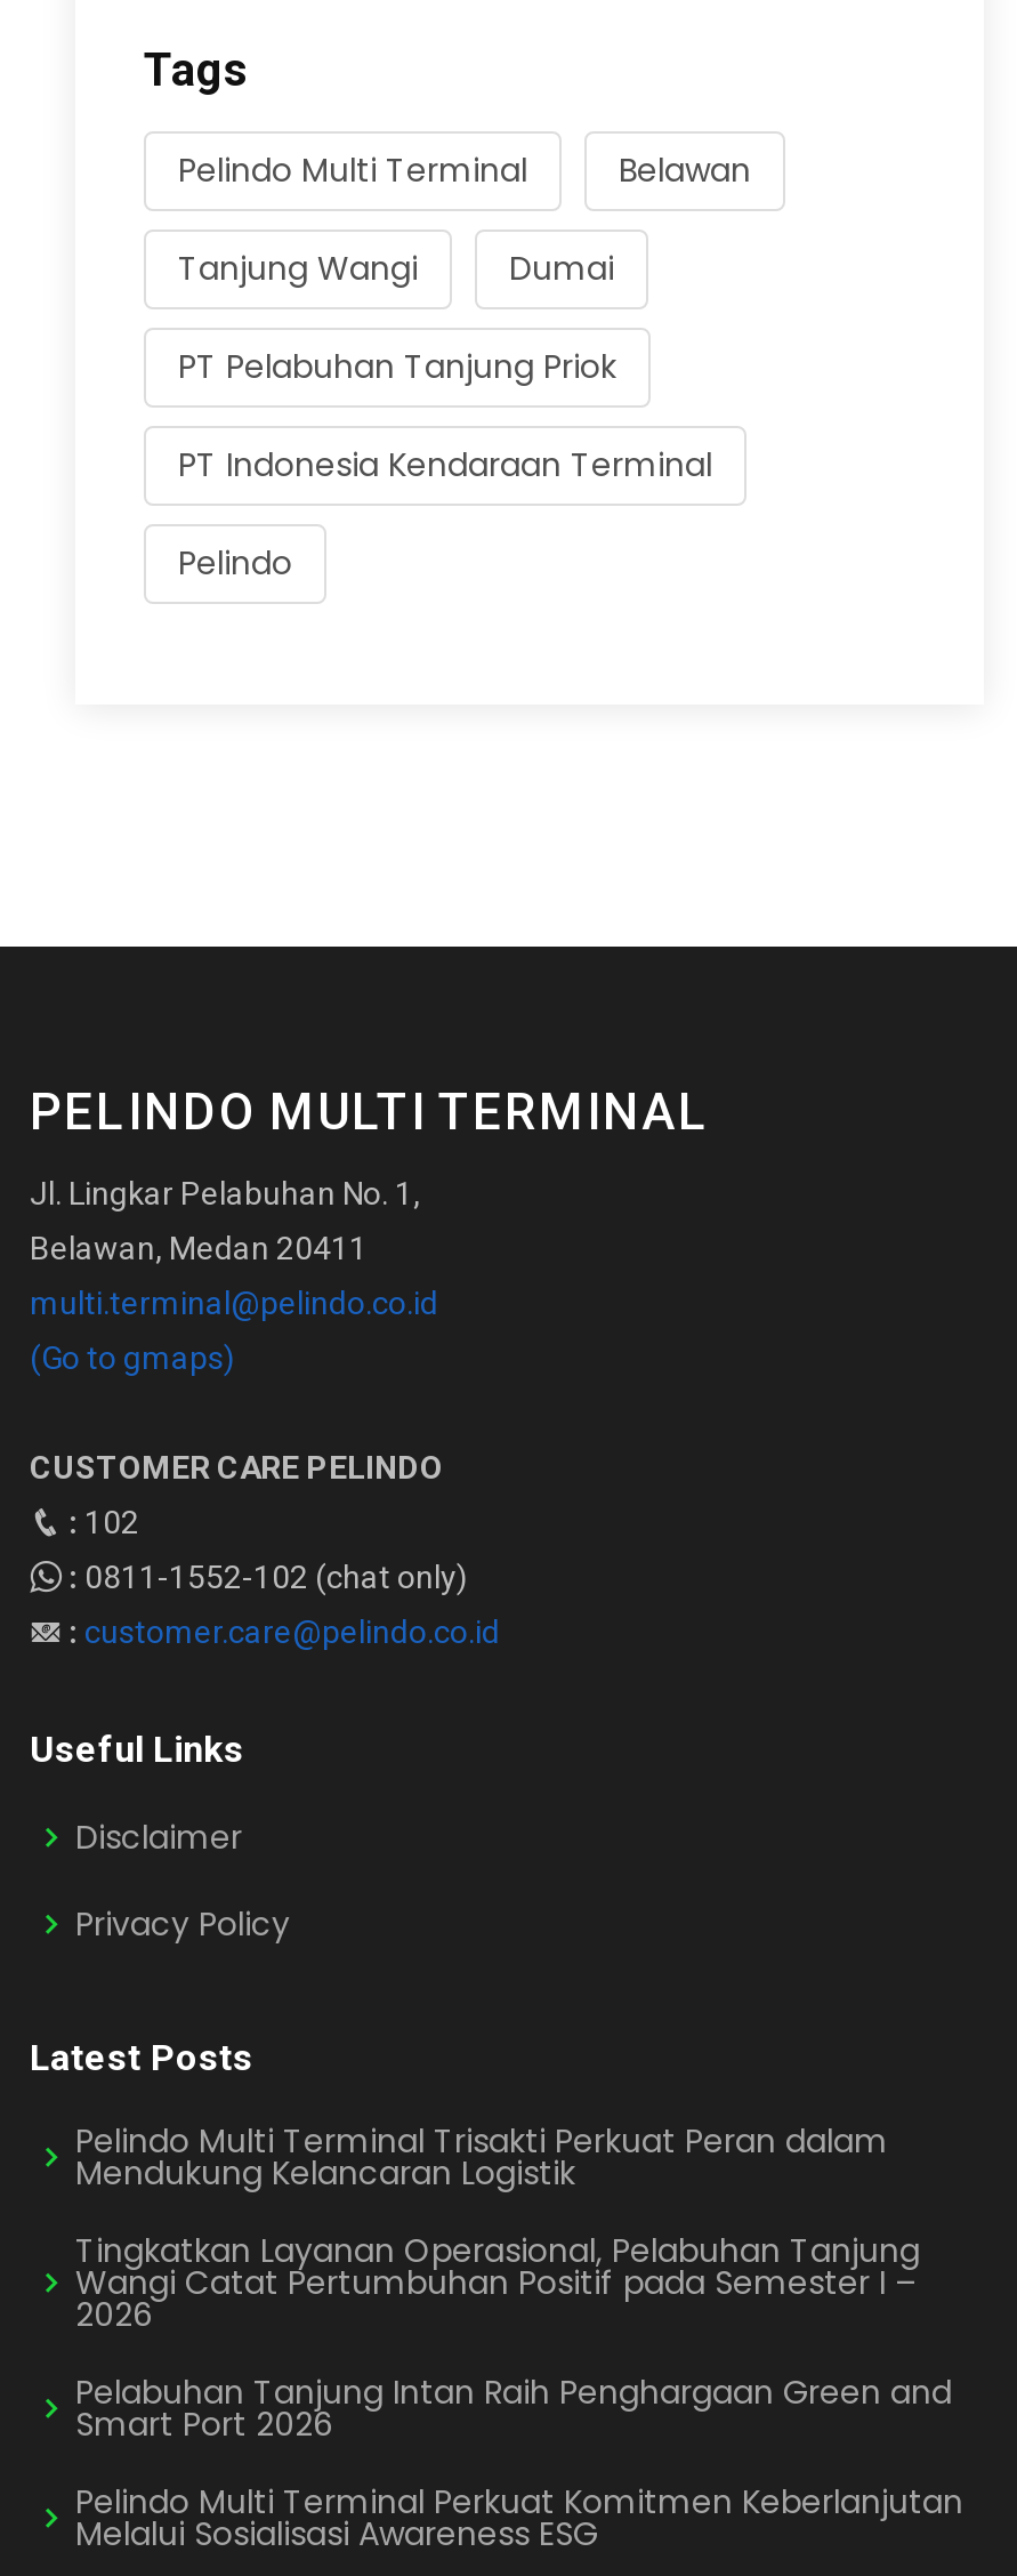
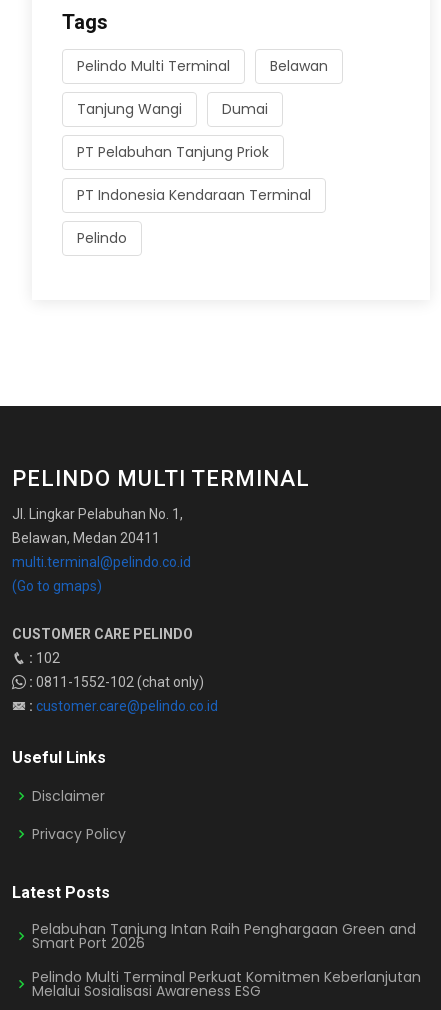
- Pelindo Multi Terminal Trisakti Perkuat Peran dalam
- Mendukung Kelancaran Logistik
- Tingkatkan Layanan Operasional, Pelabuhan Tanjung
- Wangi Catat Pertumbuhan Positif pada Semester I –
- 2026
